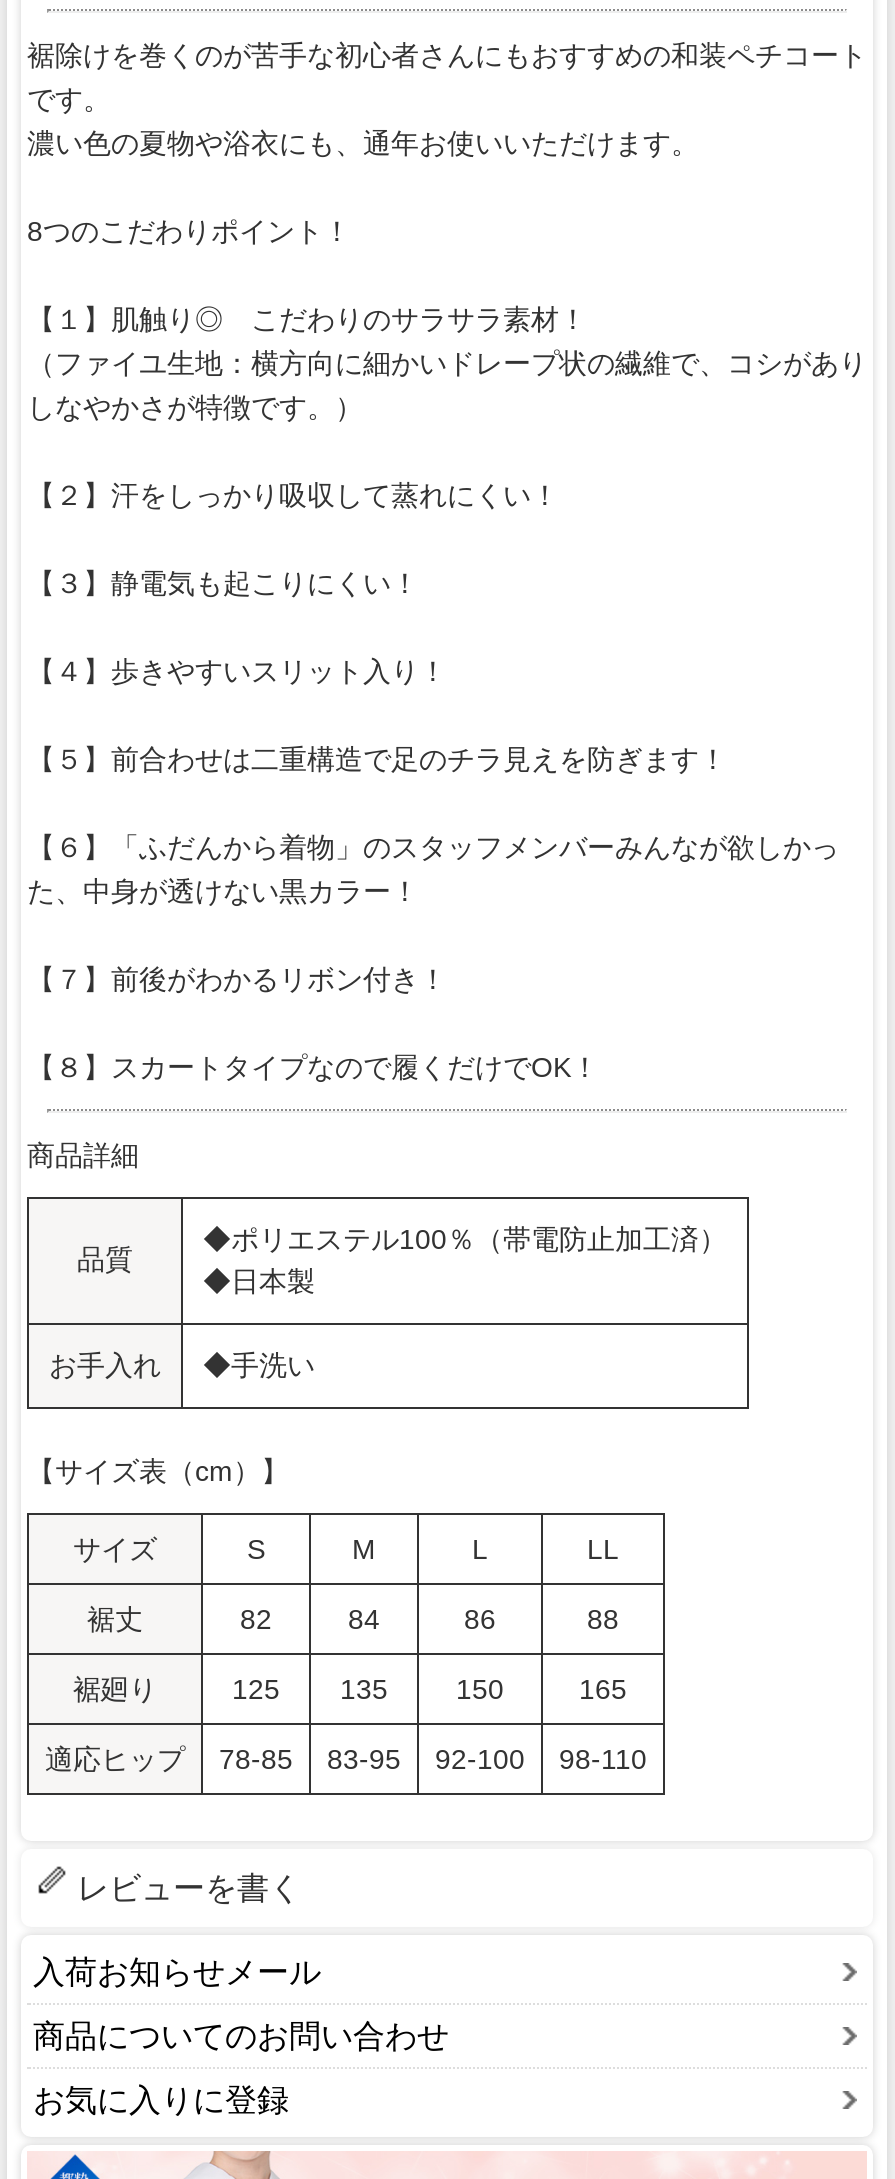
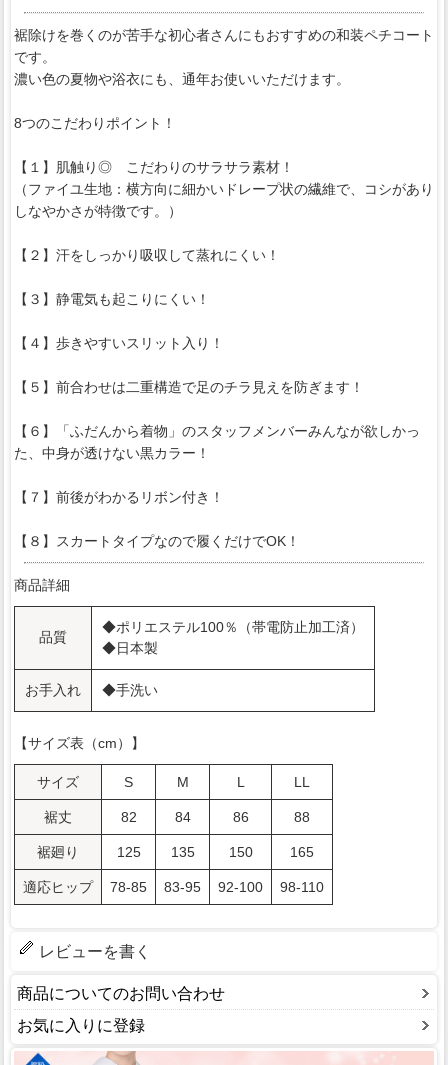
- 入荷お知らせメール
